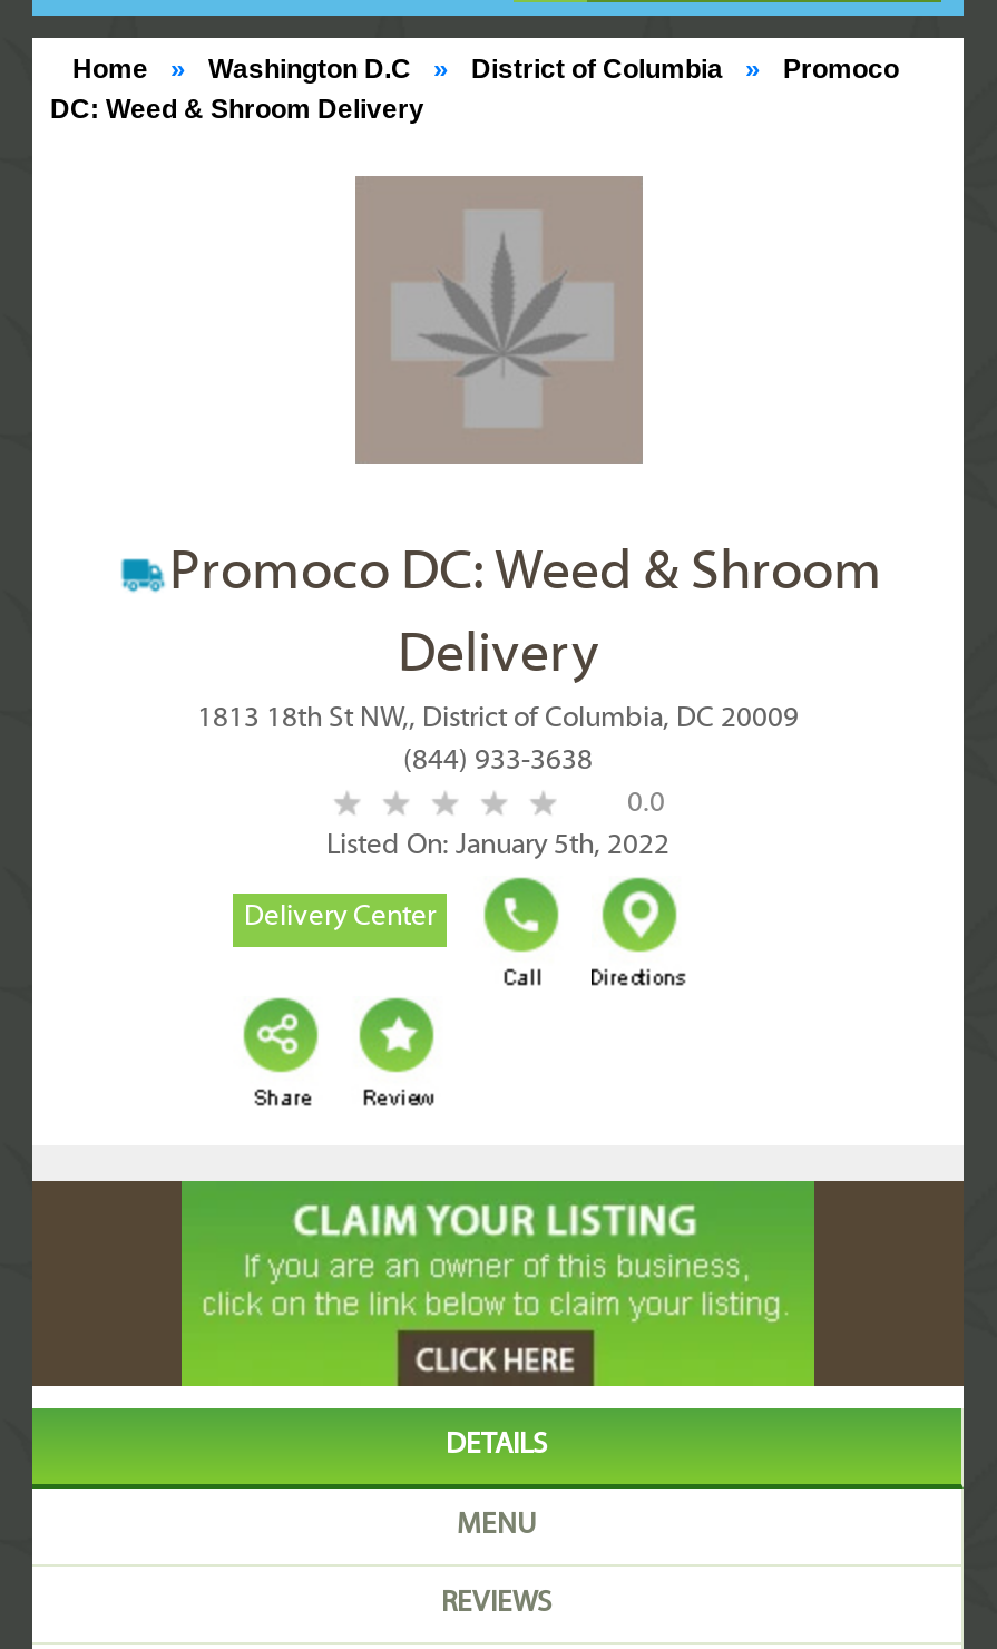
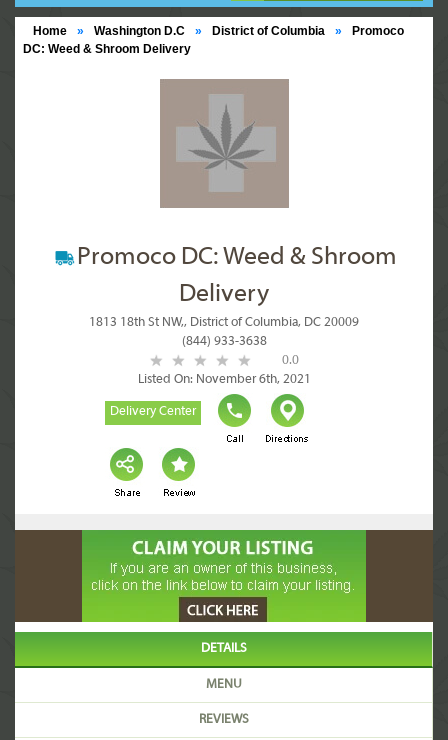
- Listed On: January 5th, 2022
+ Listed On: November 6th, 2021
